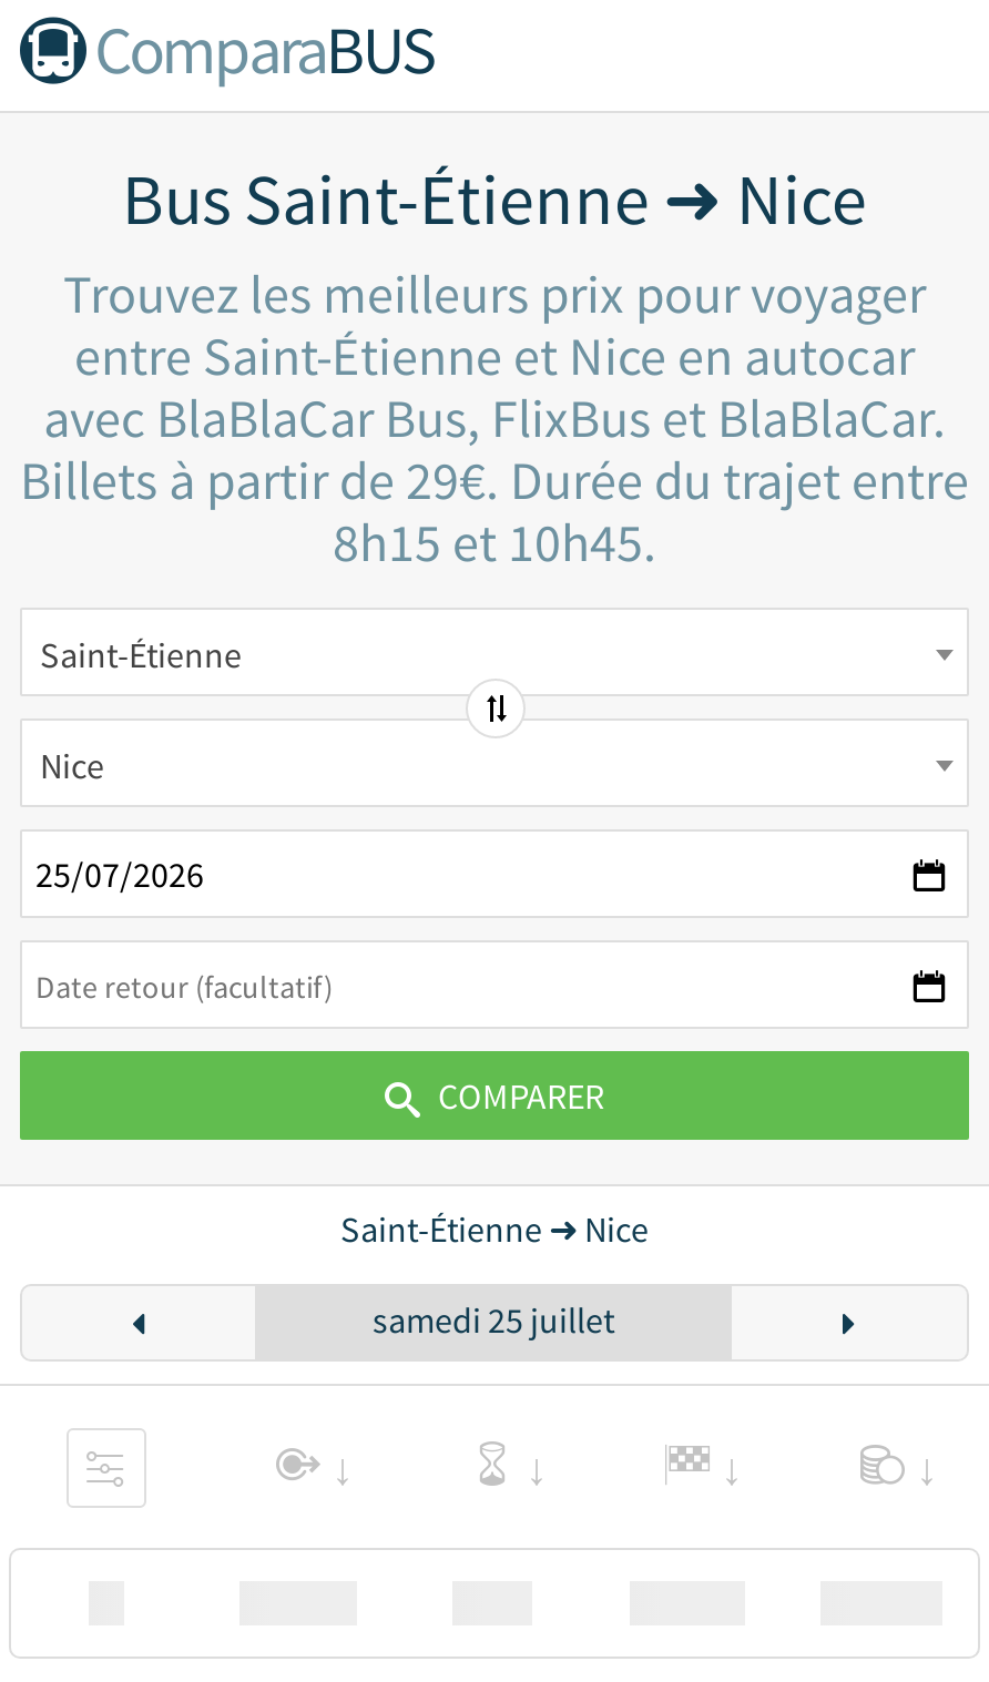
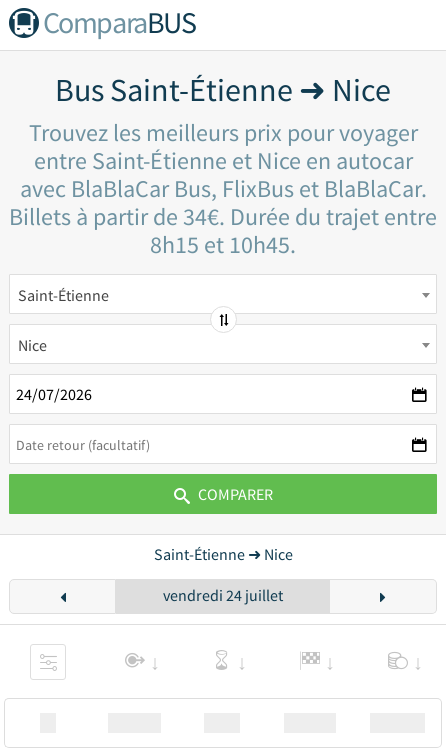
- Billets à partir de 29€. Durée du trajet entre
+ Billets à partir de 34€. Durée du trajet entre

- samedi 25 juillet
+ vendredi 24 juillet
